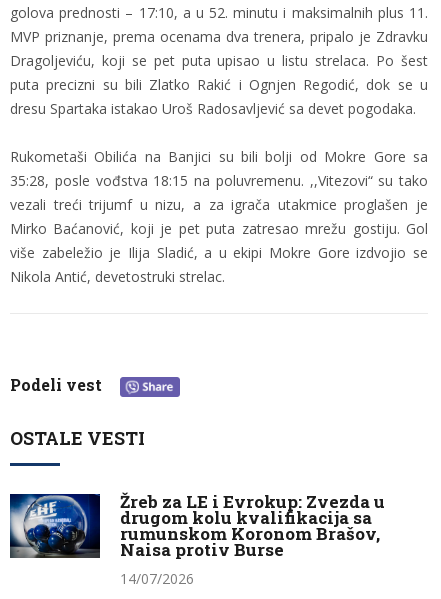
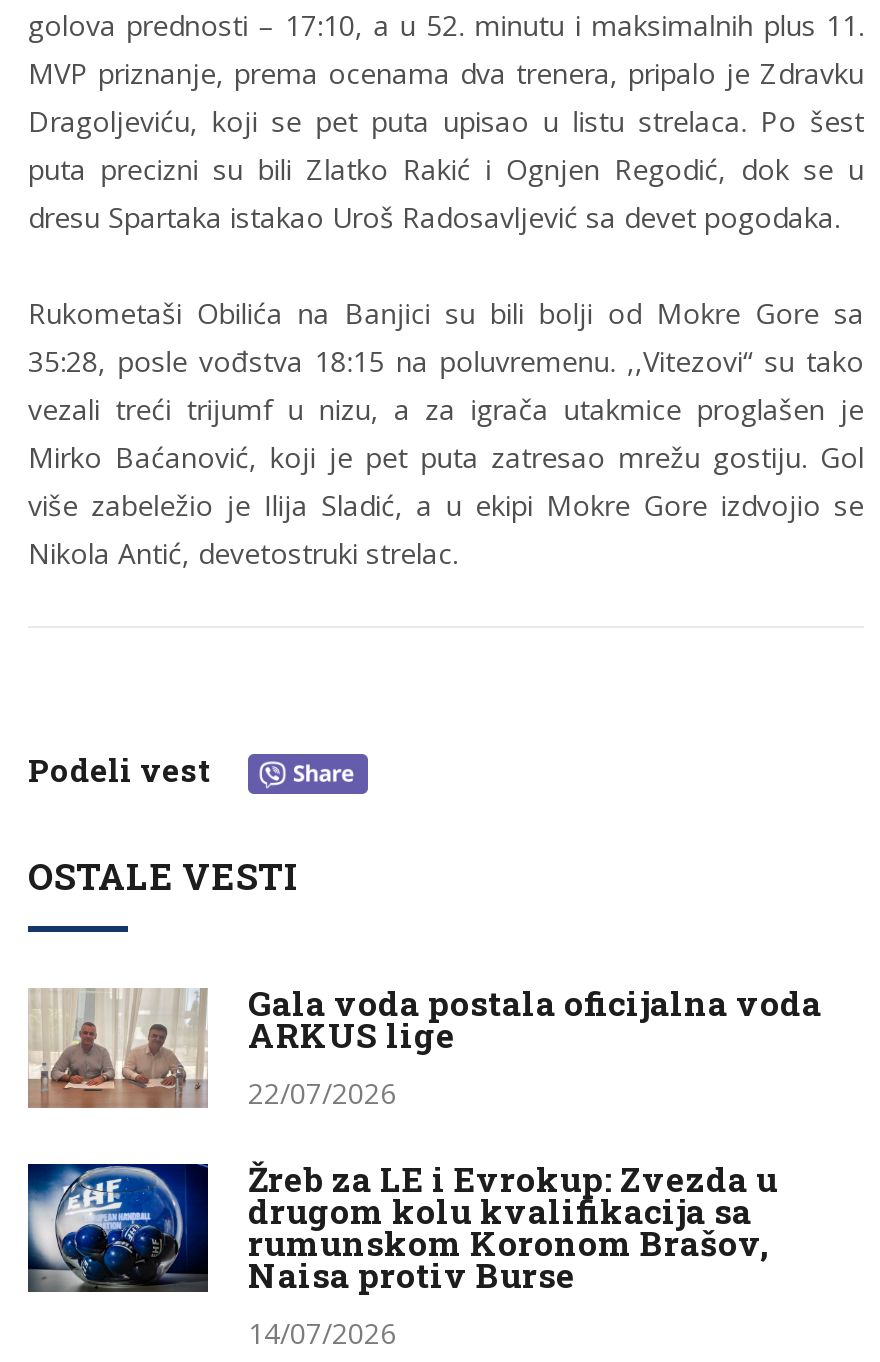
+ [image]
+ Gala voda postala oficijalna voda
+ ARKUS lige
+ 22/07/2026
